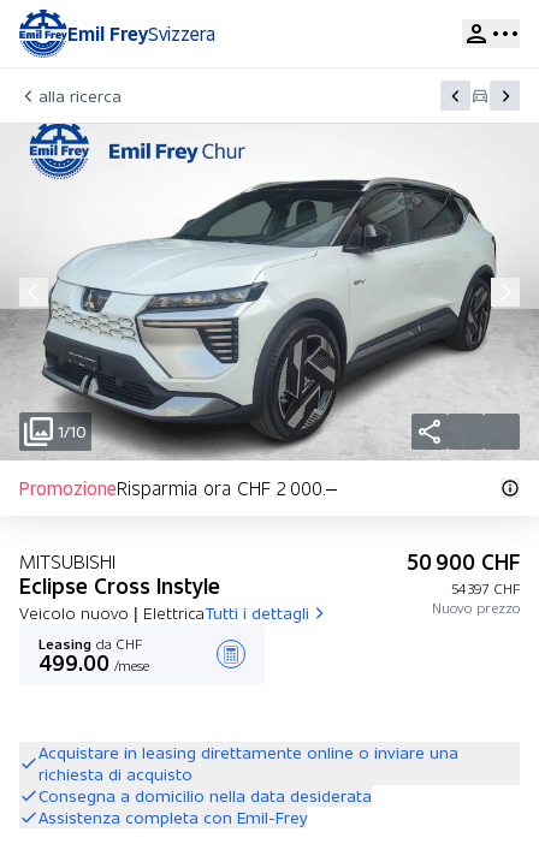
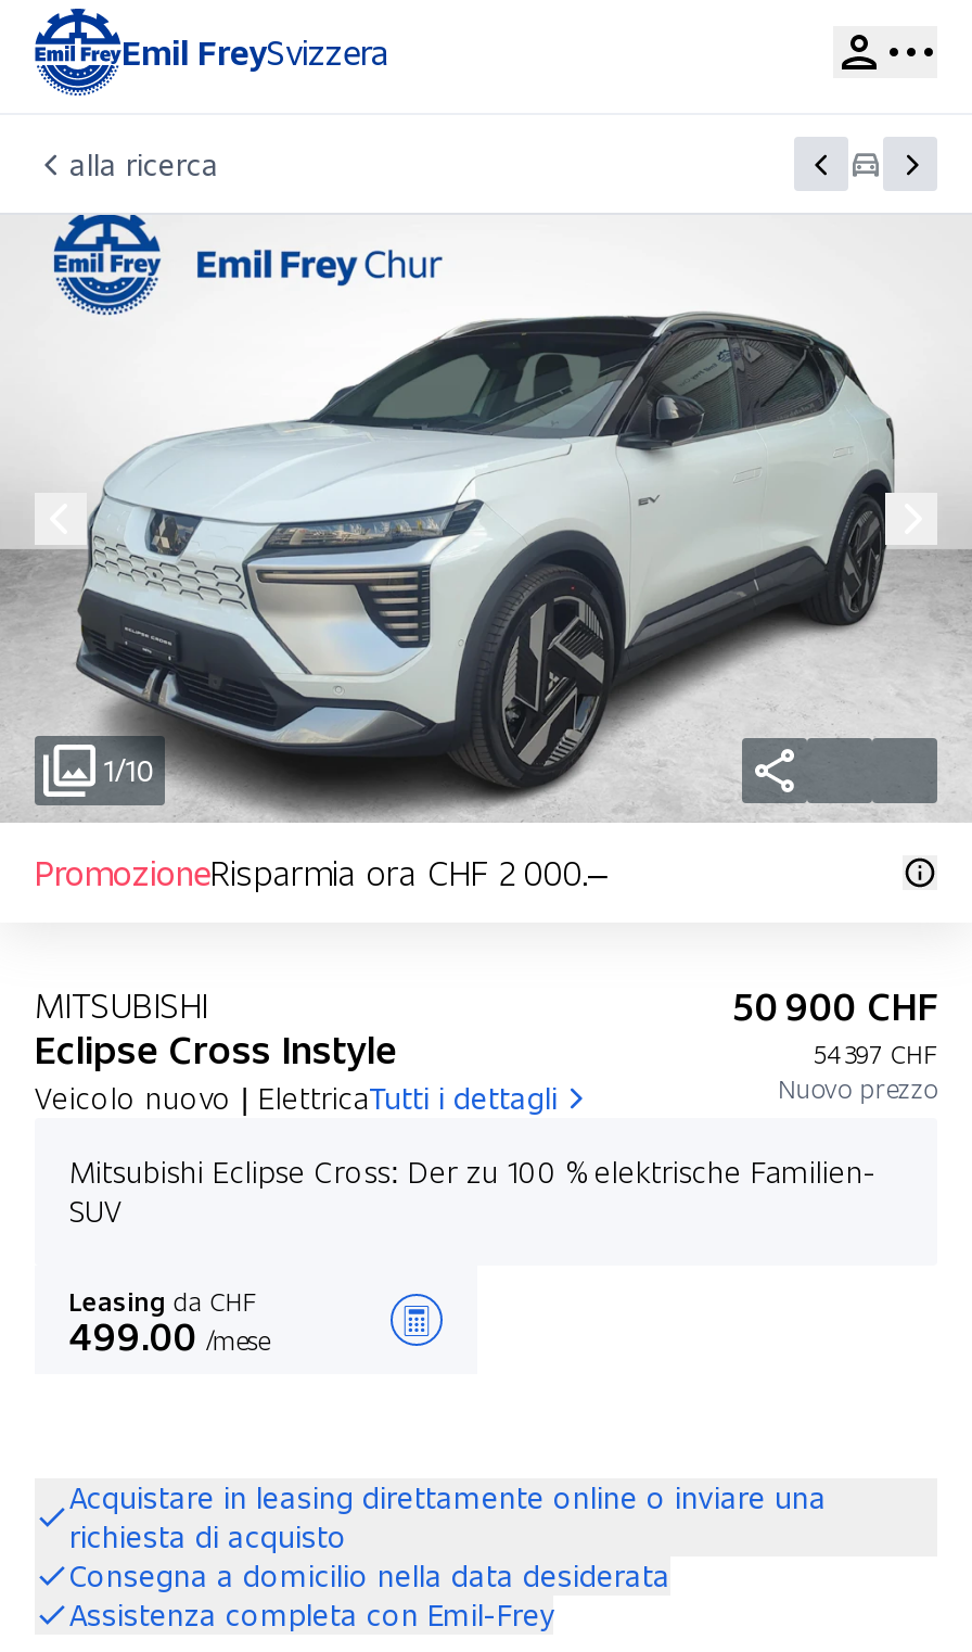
+ Mitsubishi Eclipse Cross: Der zu 100 % elektrische Familien-
+ SUV
